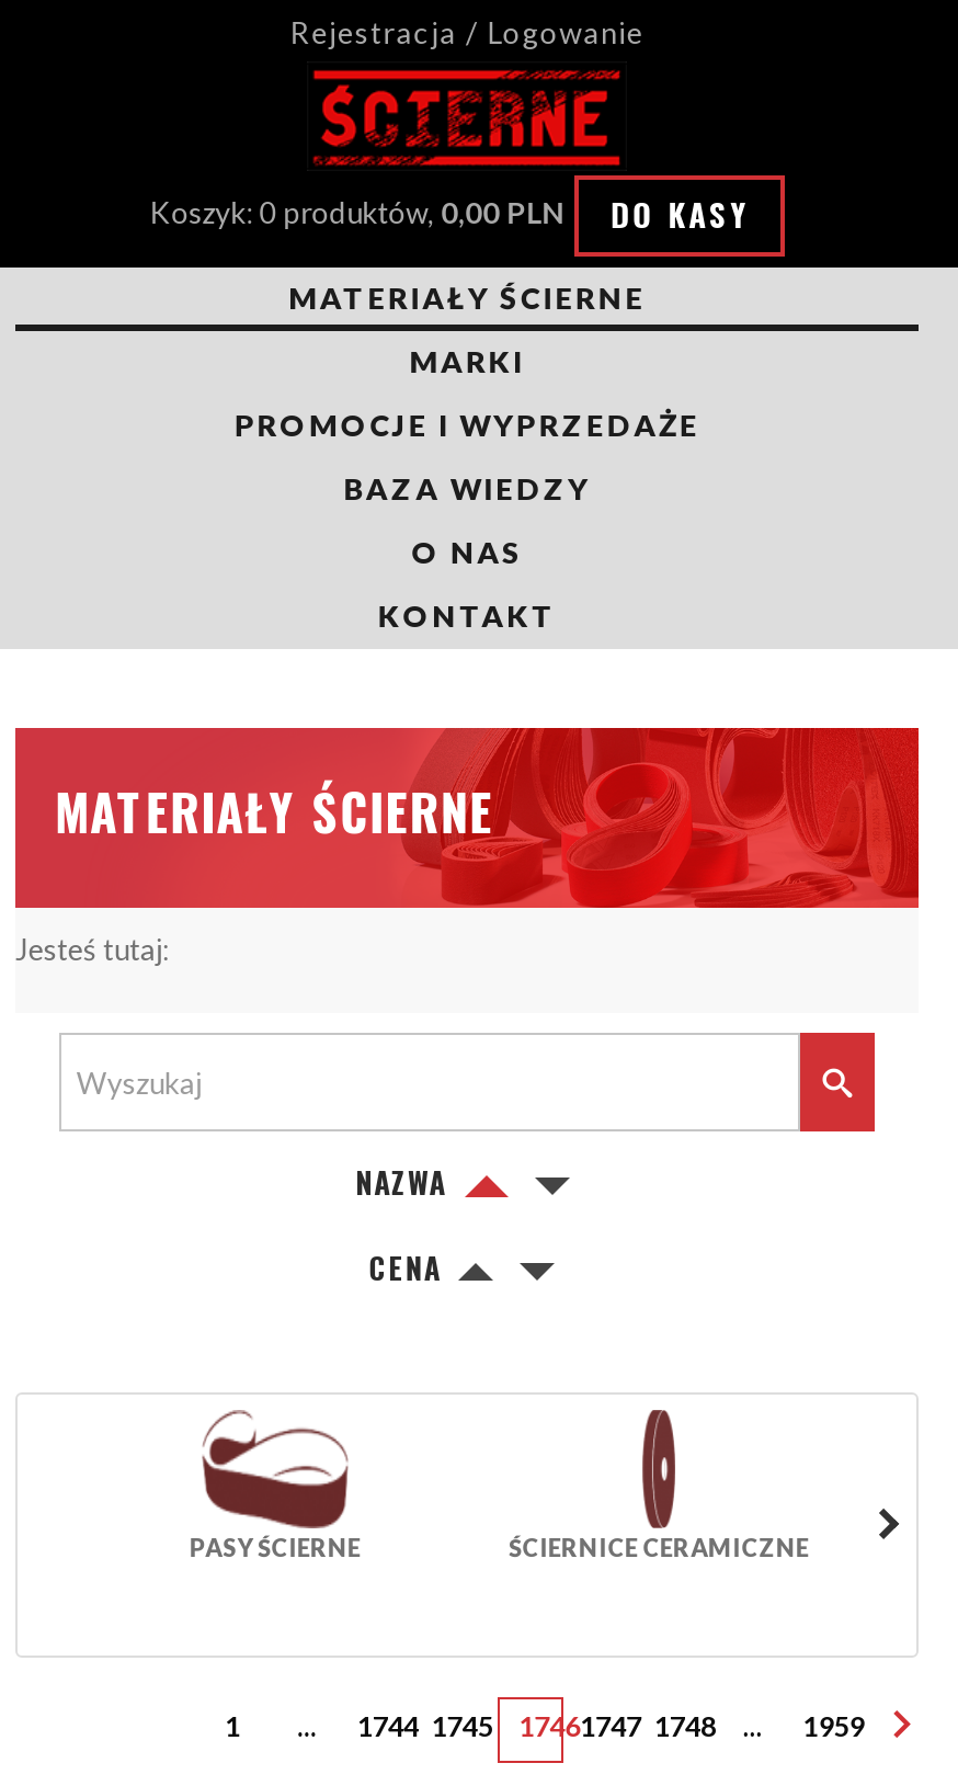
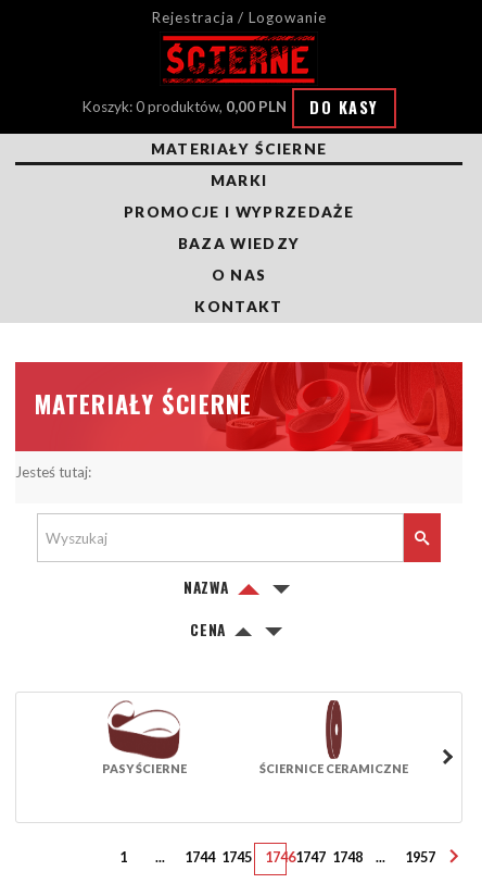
- 1959
+ 1957
